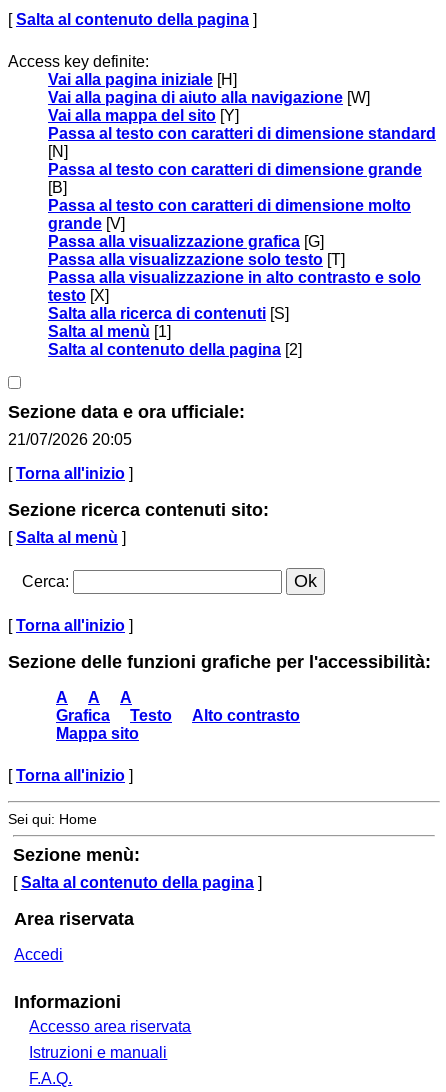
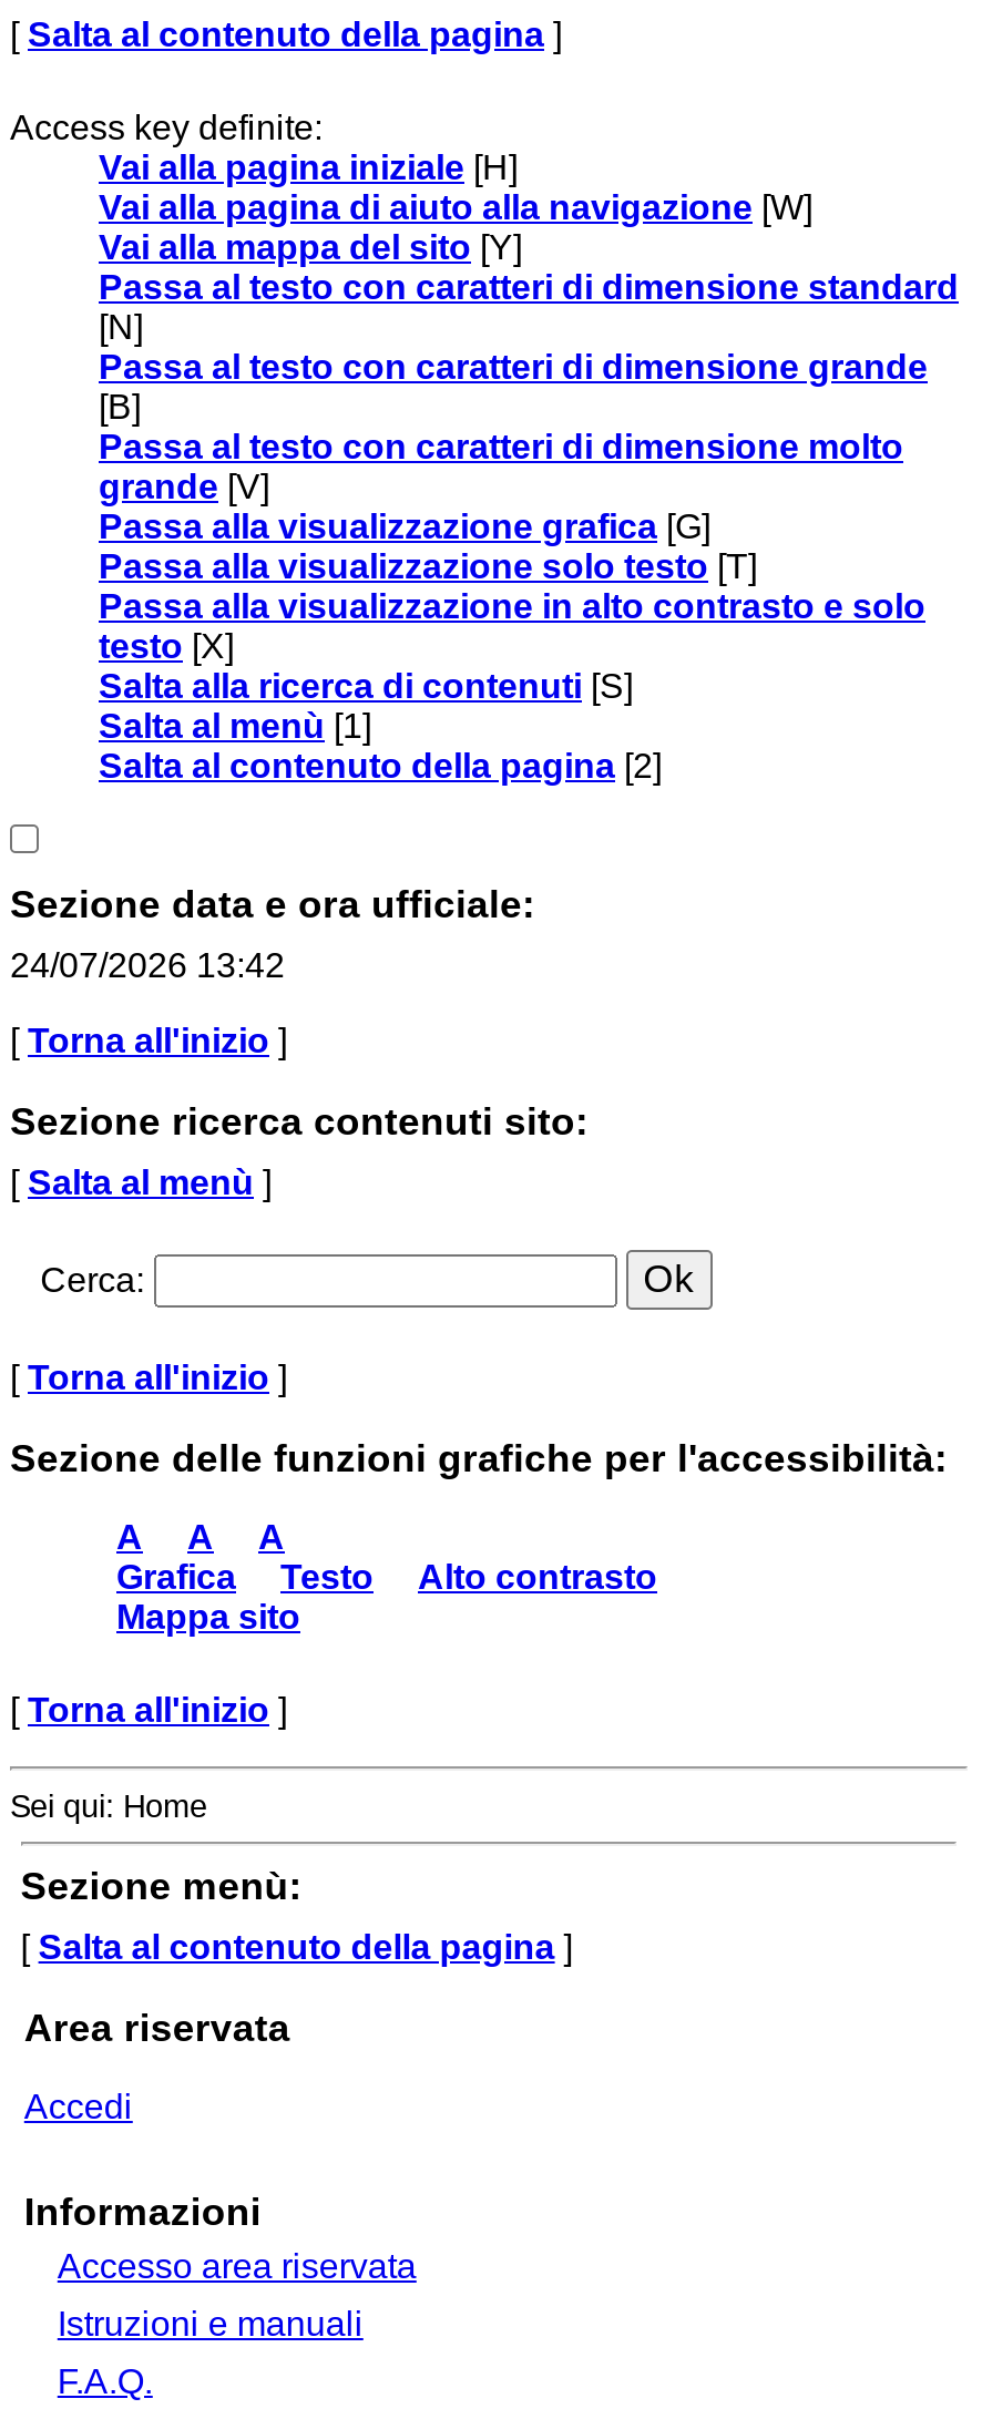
- 21/07/2026 20:05
+ 24/07/2026 13:42
